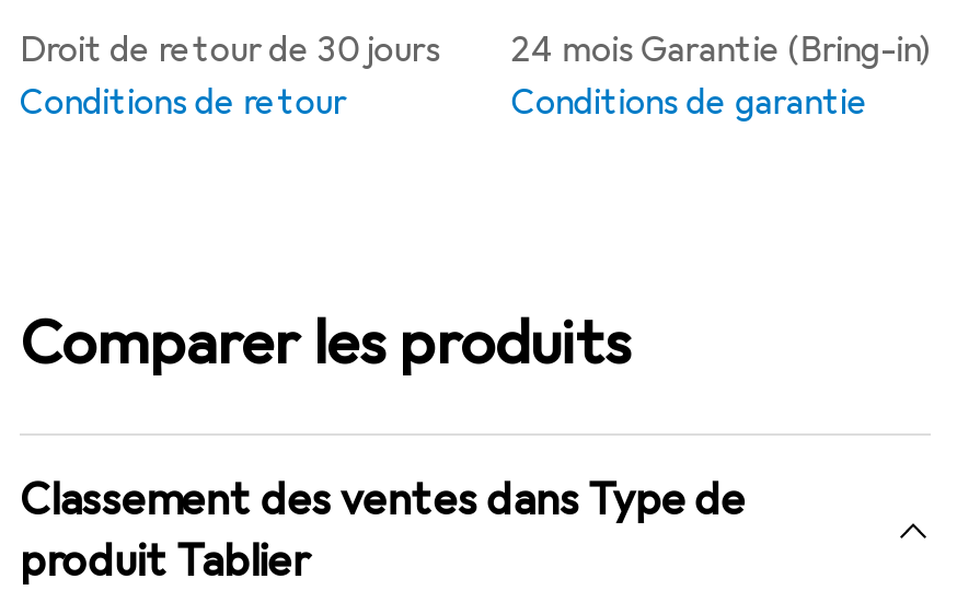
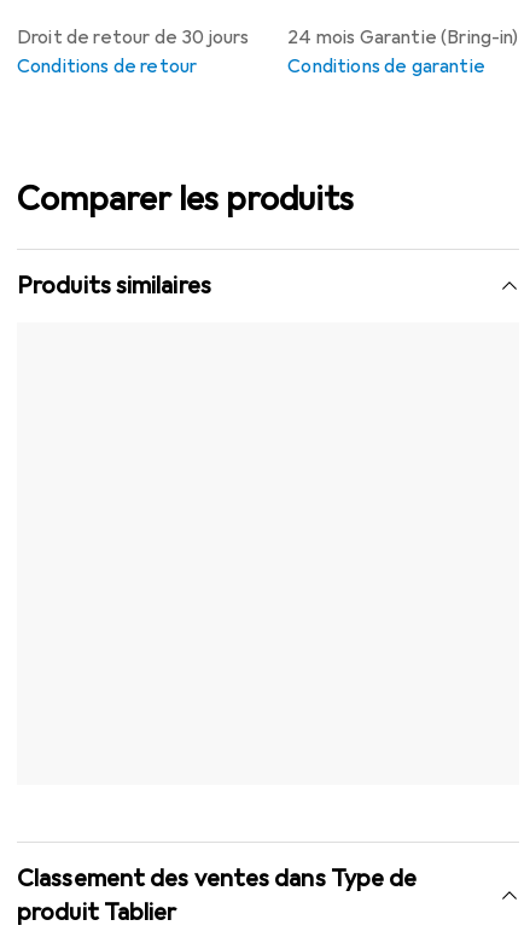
+ Produits similaires
